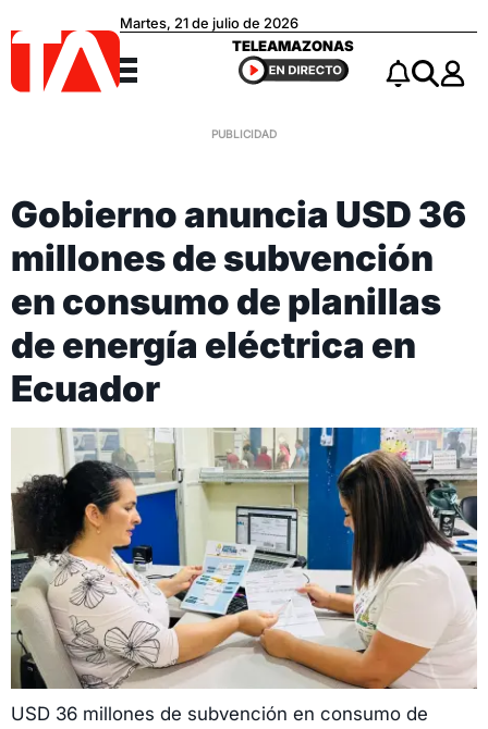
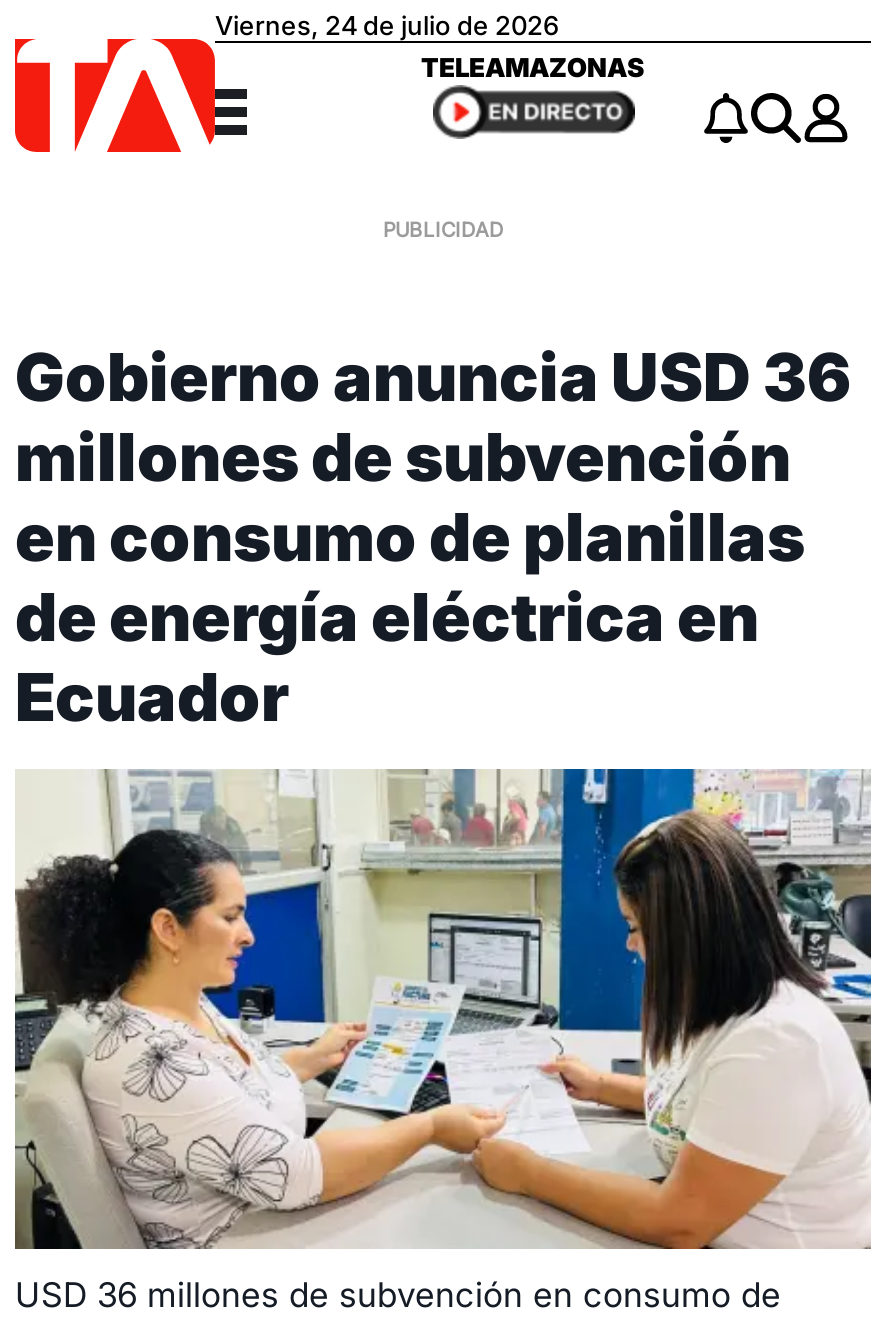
- Martes, 21 de julio de 2026
+ Viernes, 24 de julio de 2026
